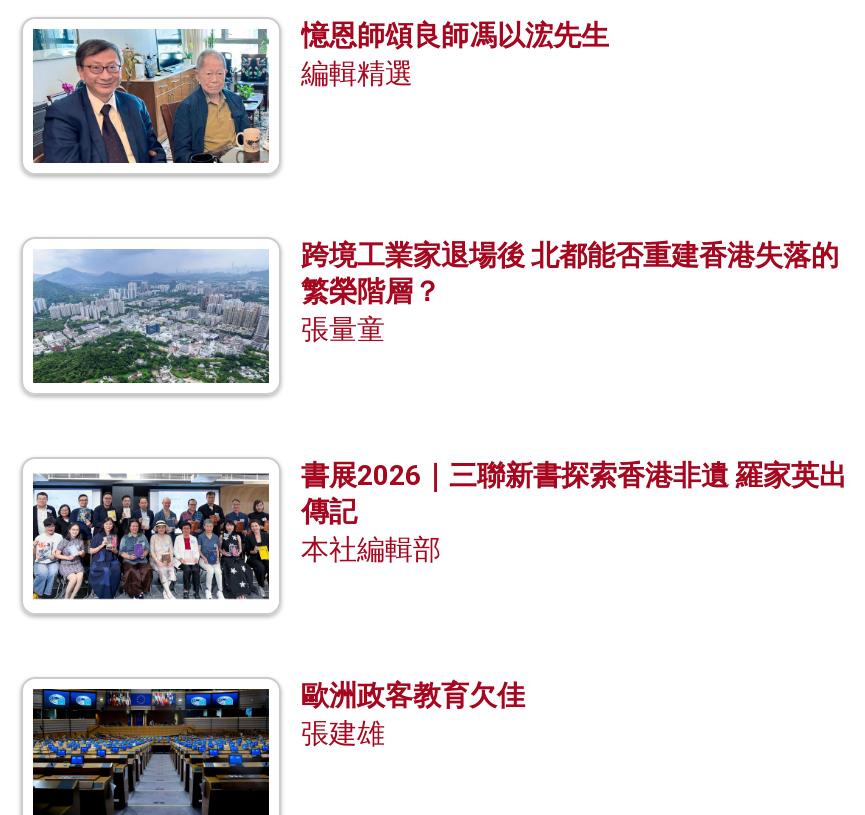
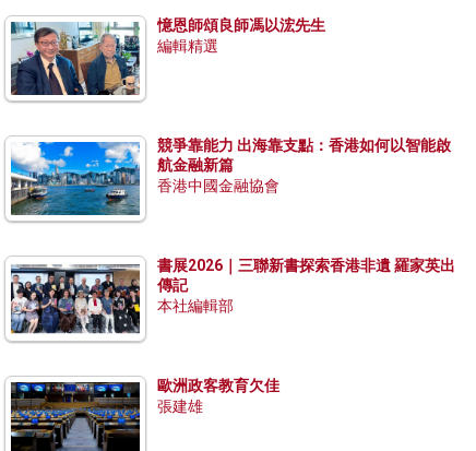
- [image]
- 跨境工業家退場後 北都能否重建香港失落的
- 繁榮階層？
- 張量童
+ [image]
+ 競爭靠能力 出海靠支點：香港如何以智能啟
+ 航金融新篇
+ 香港中國金融協會
